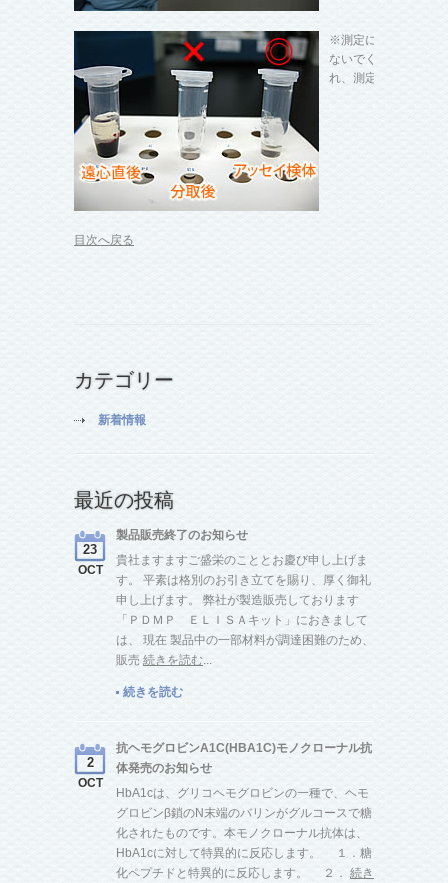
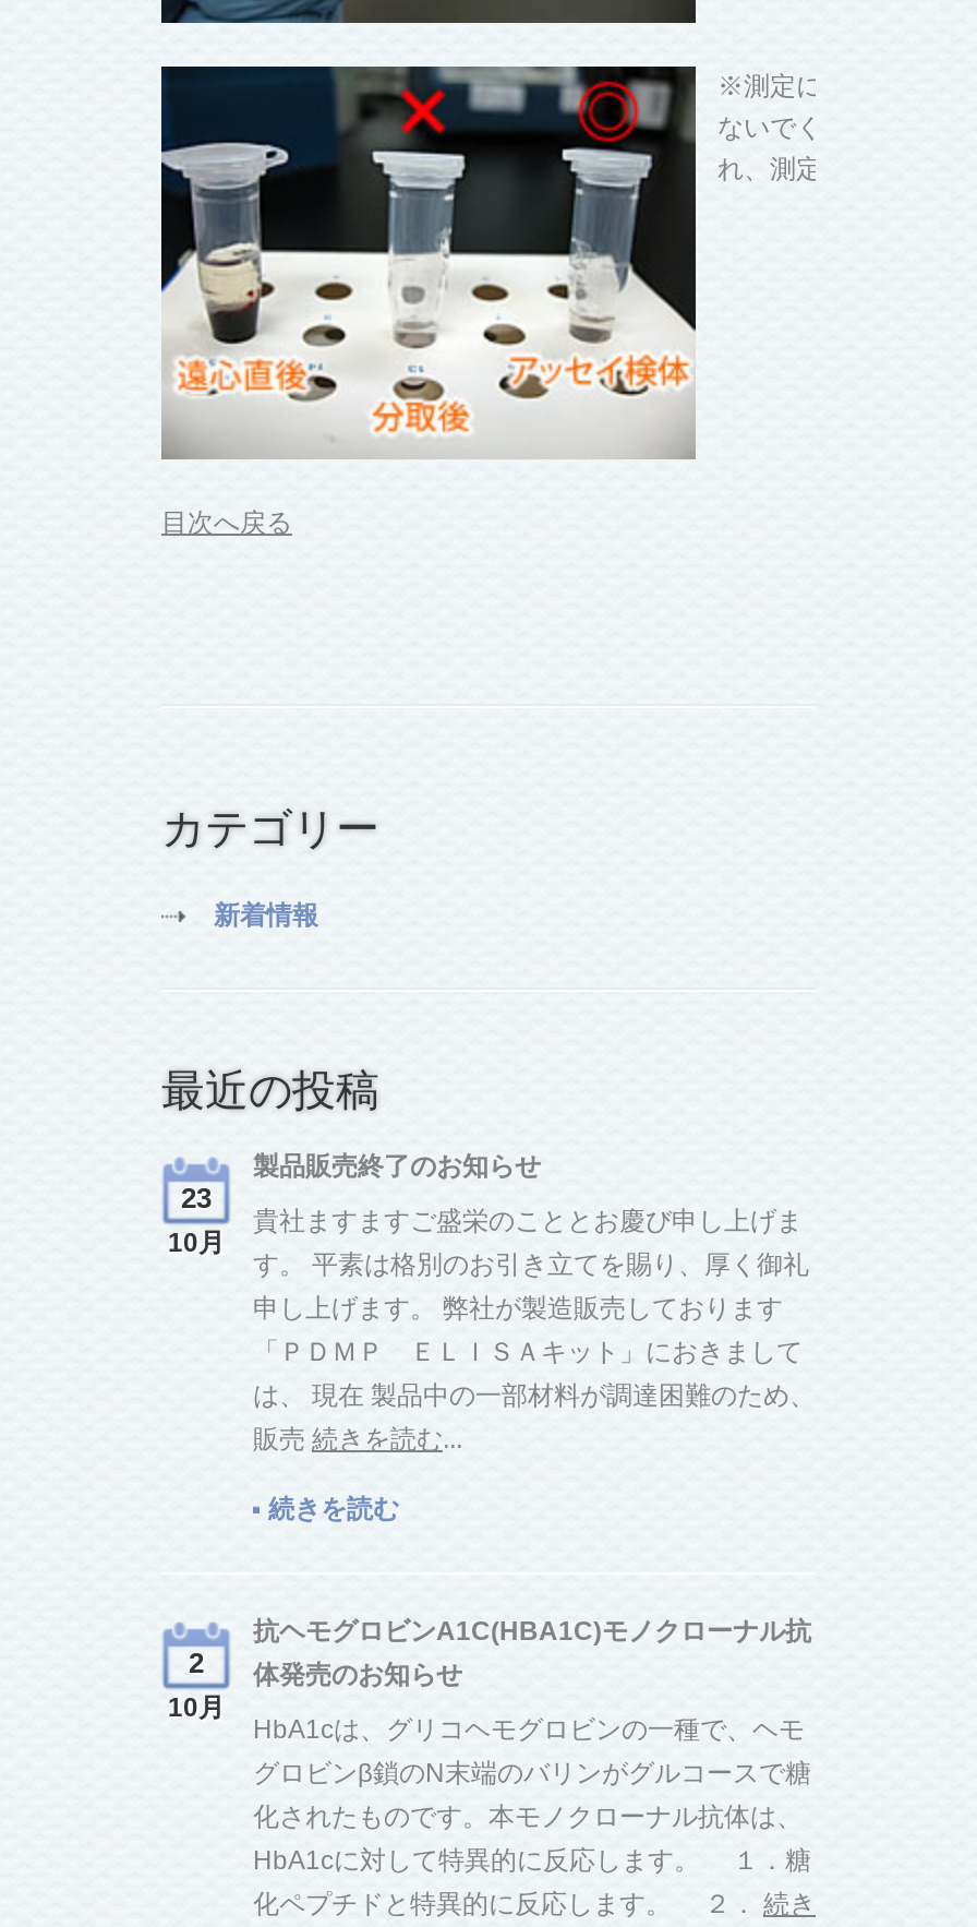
- OCT
+ 10月

- OCT
+ 10月
